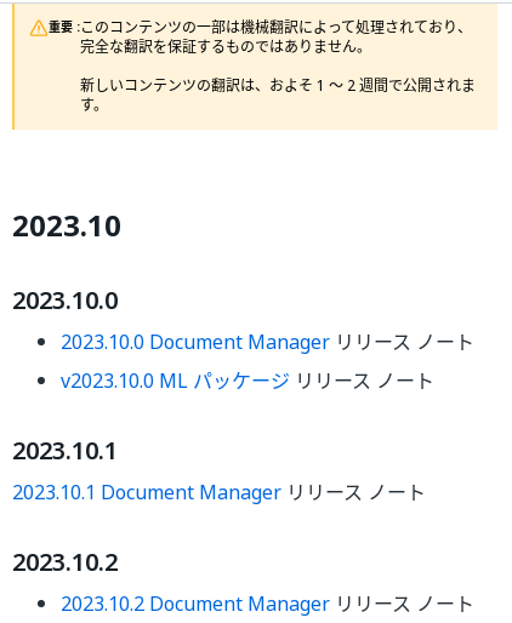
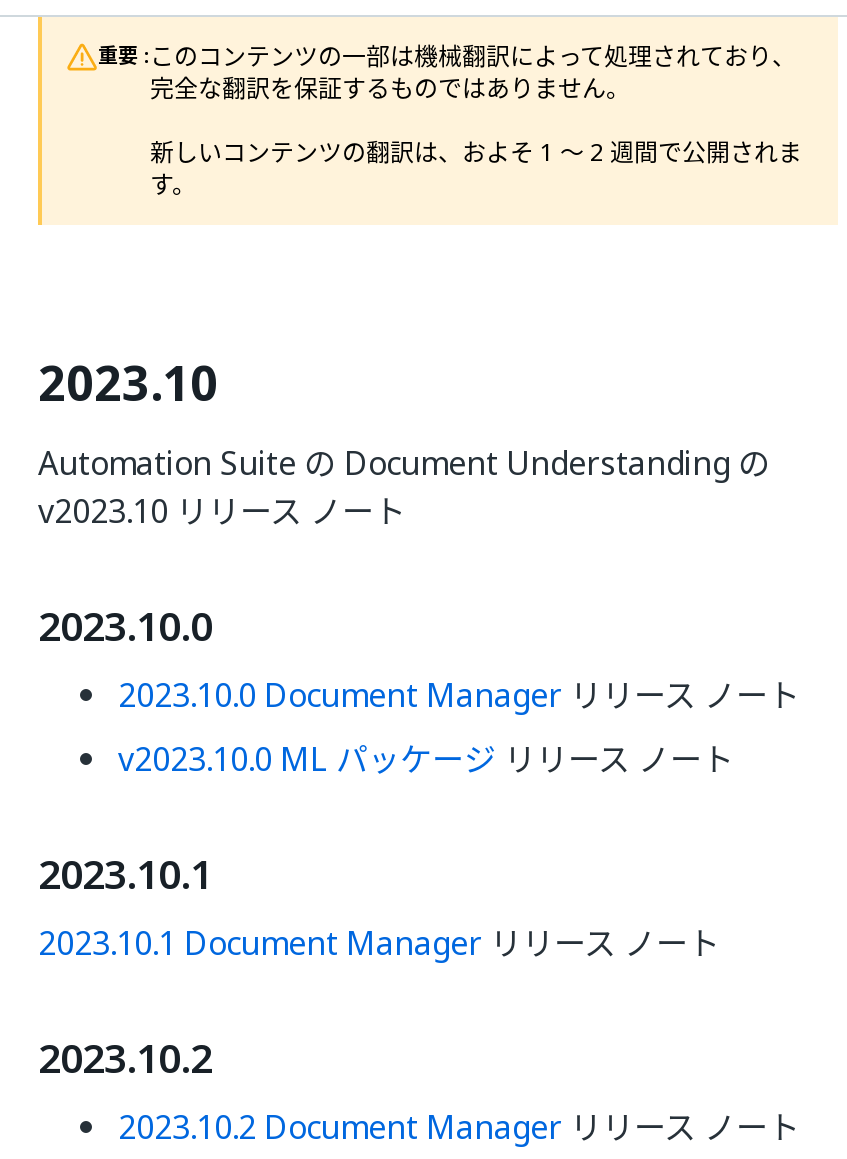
+ Automation Suite の Document Understanding の
+ v2023.10 リリース ノート
